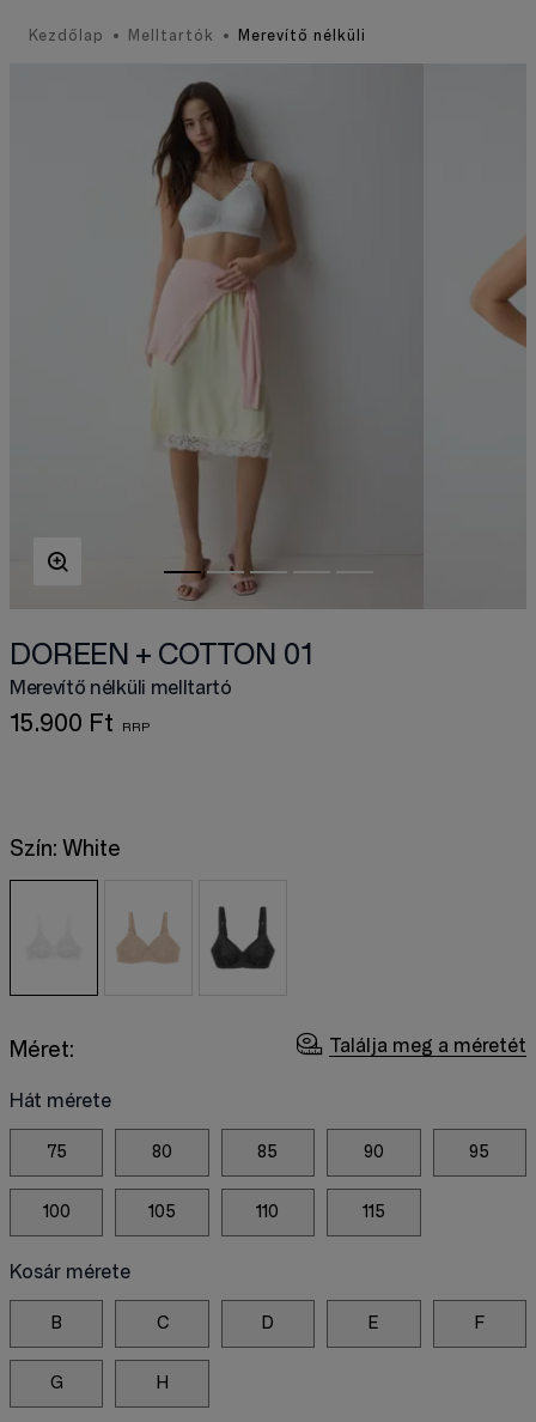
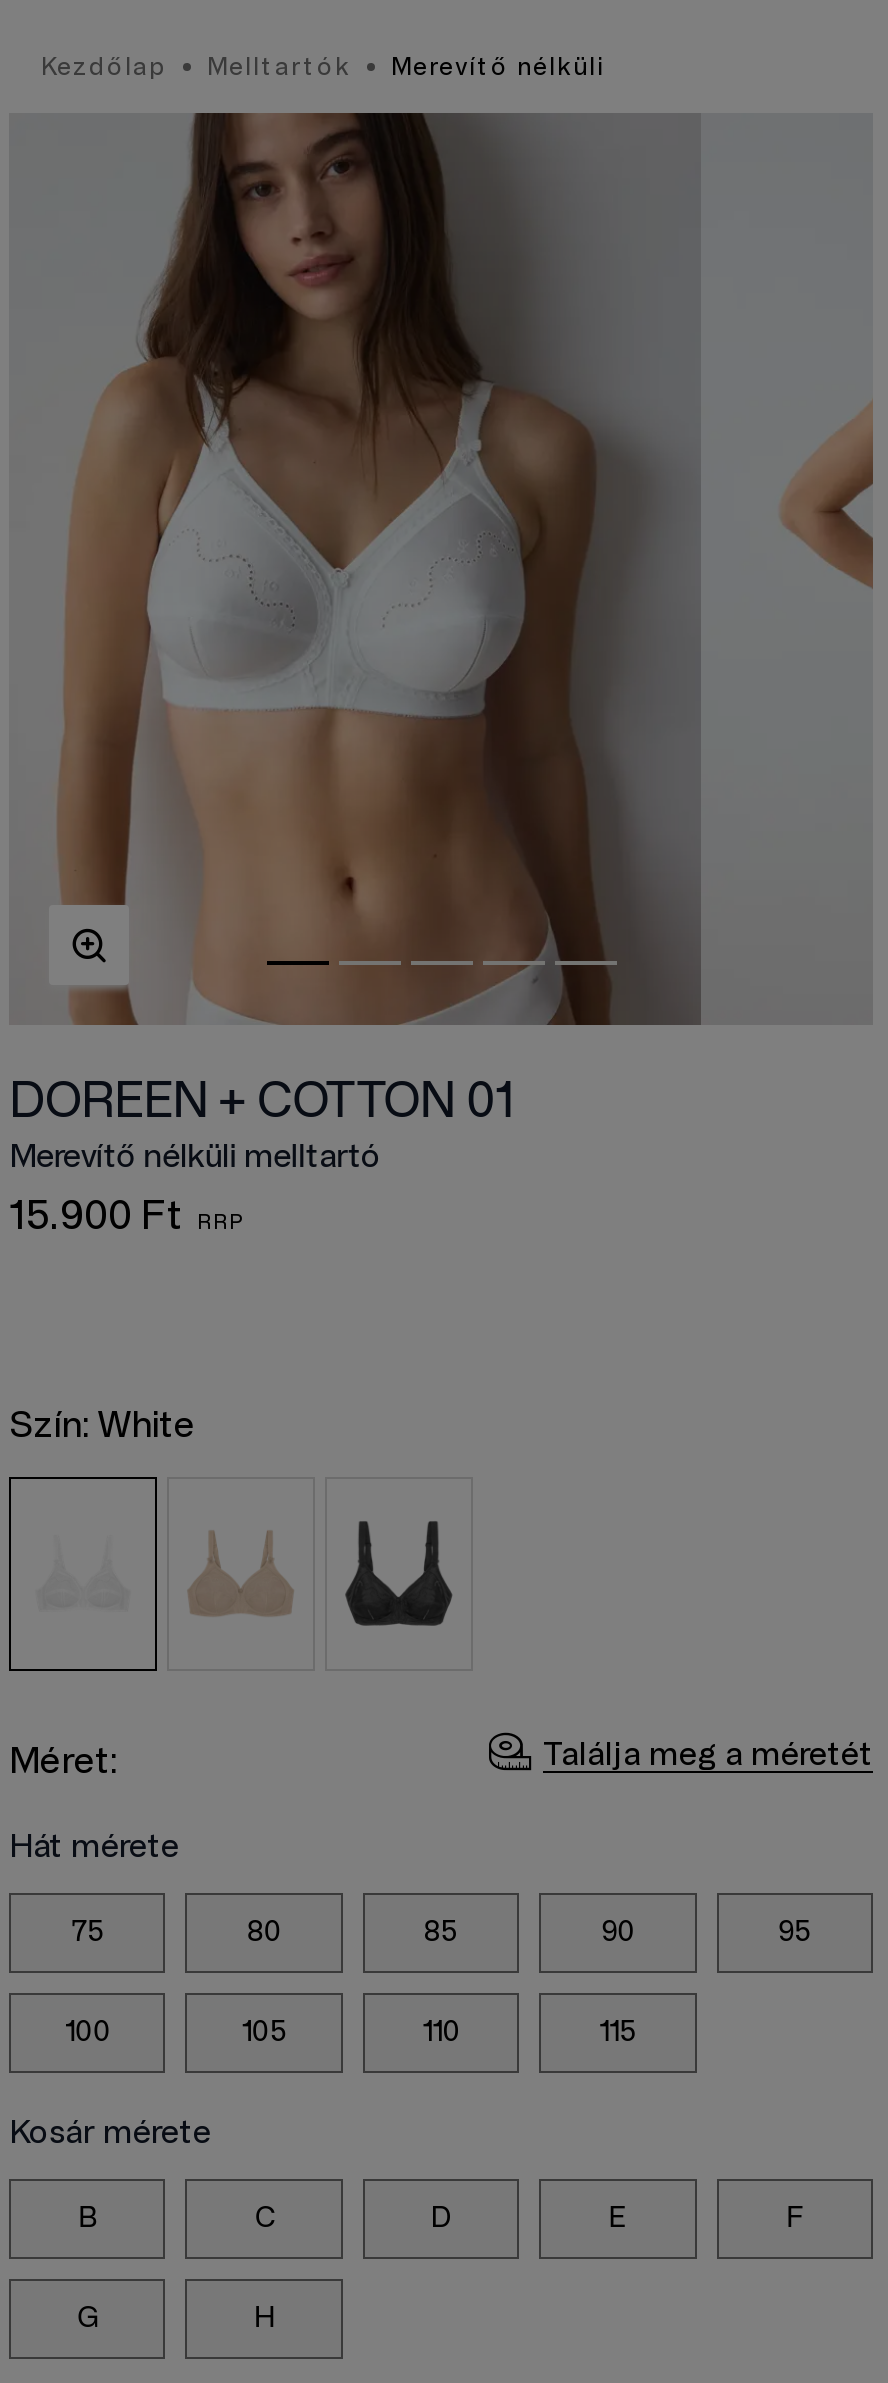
- [image]
+ [image]
